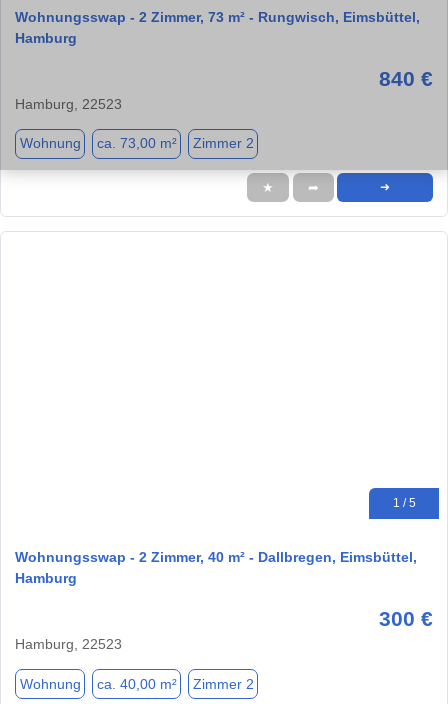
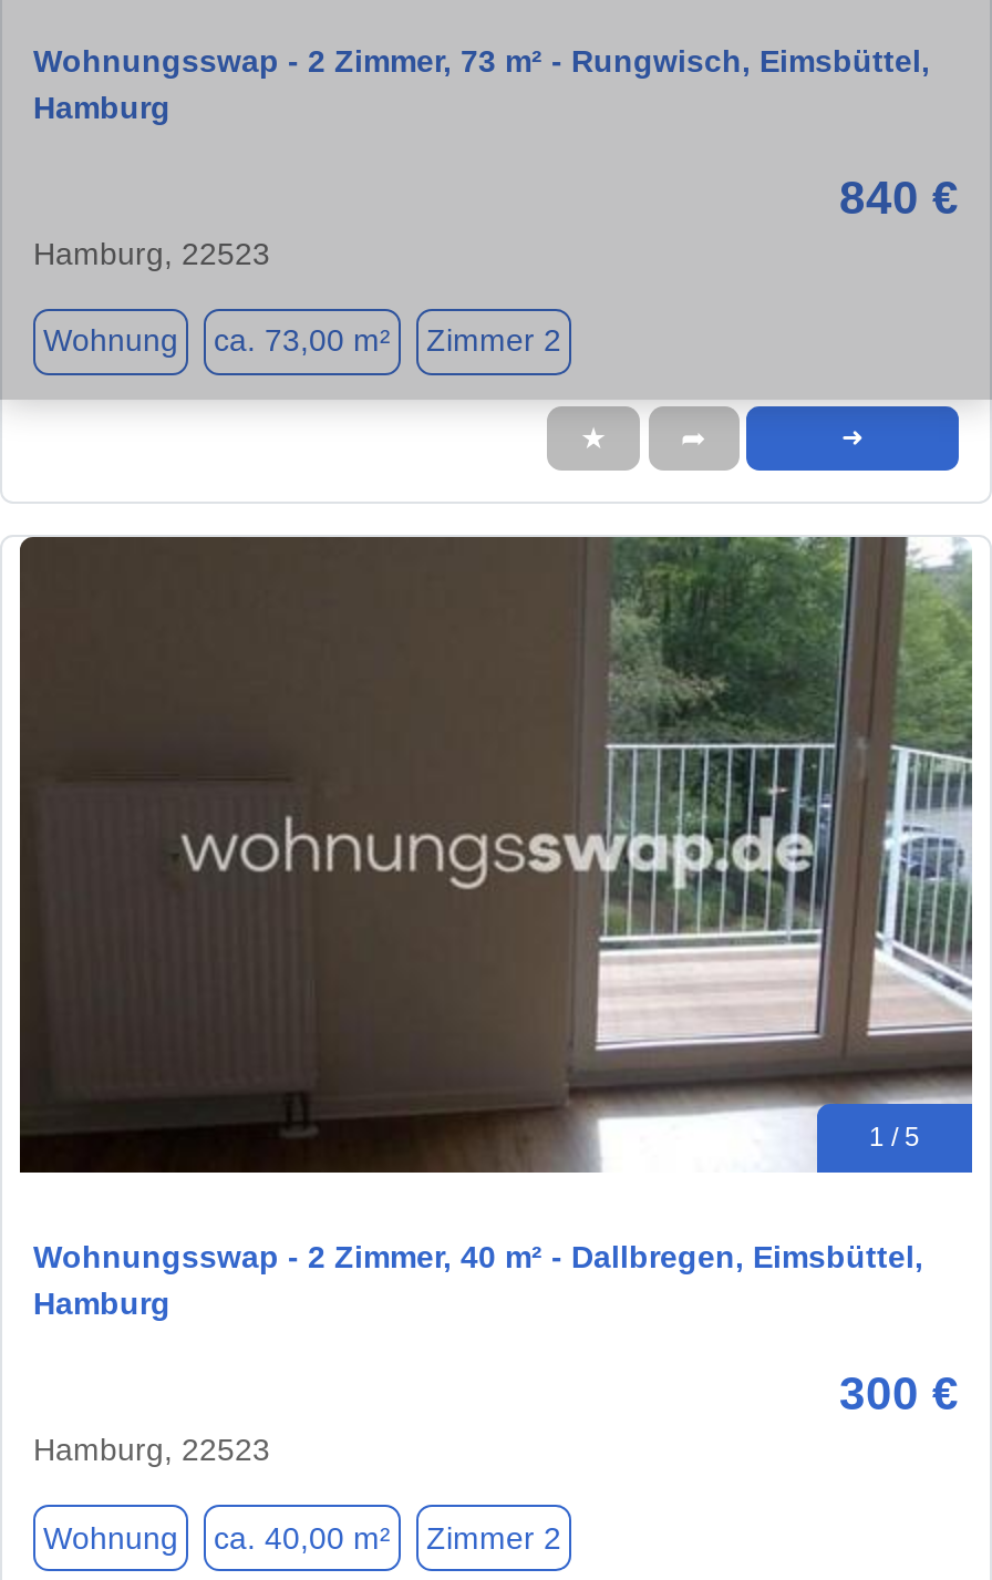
+ [image]
